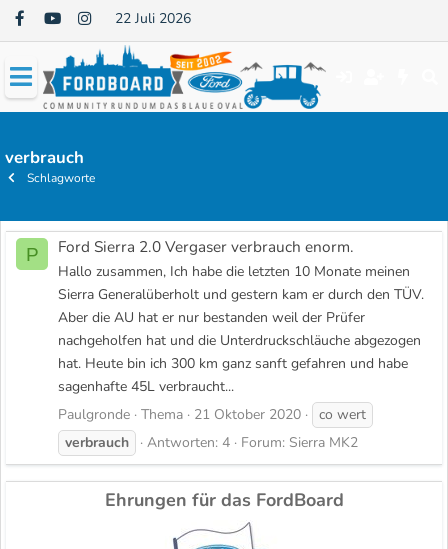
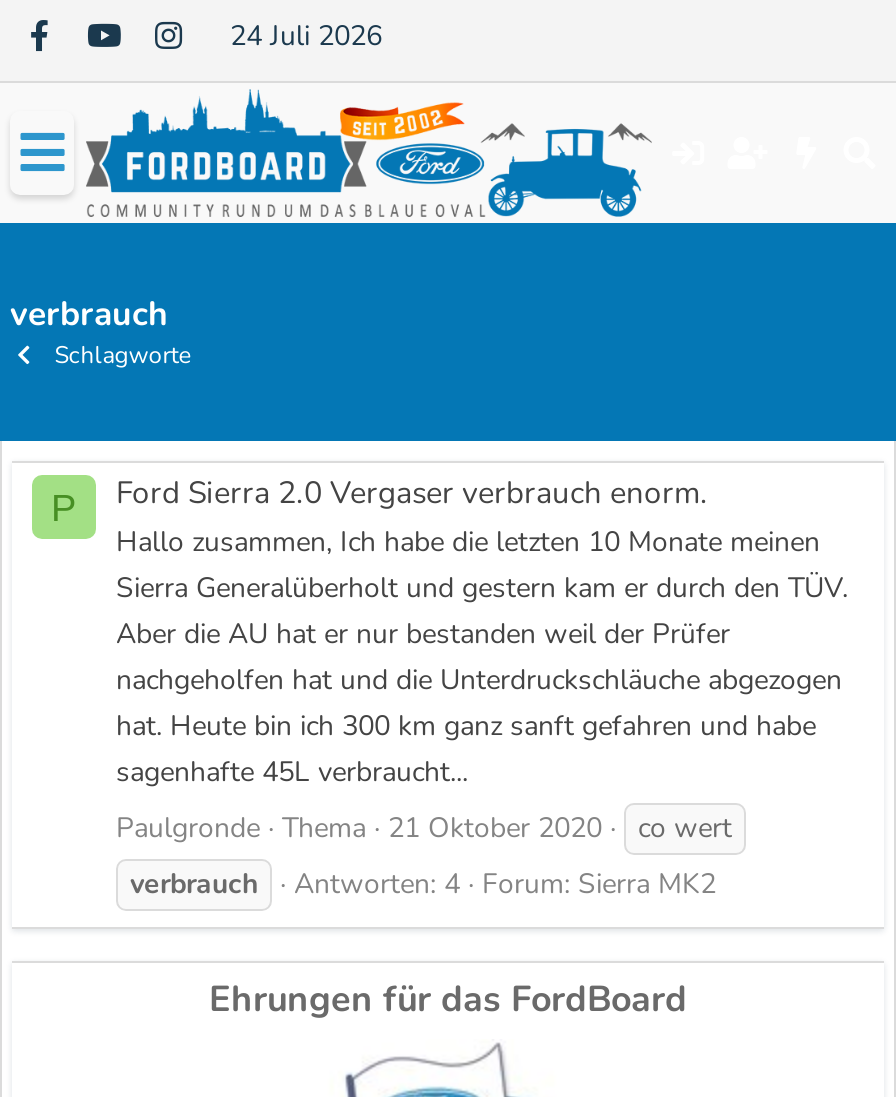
- 22 Juli 2026
+ 24 Juli 2026
